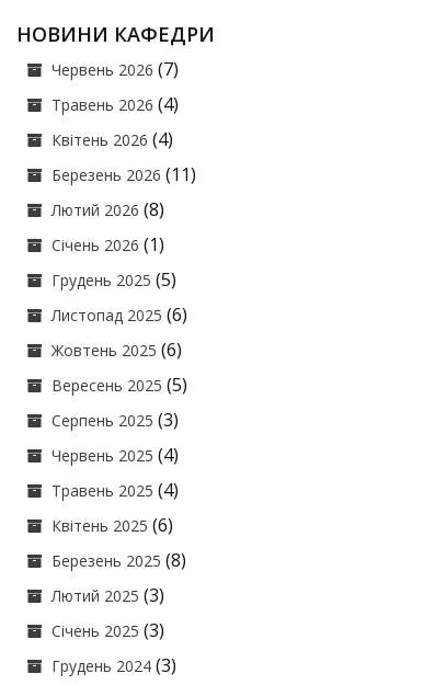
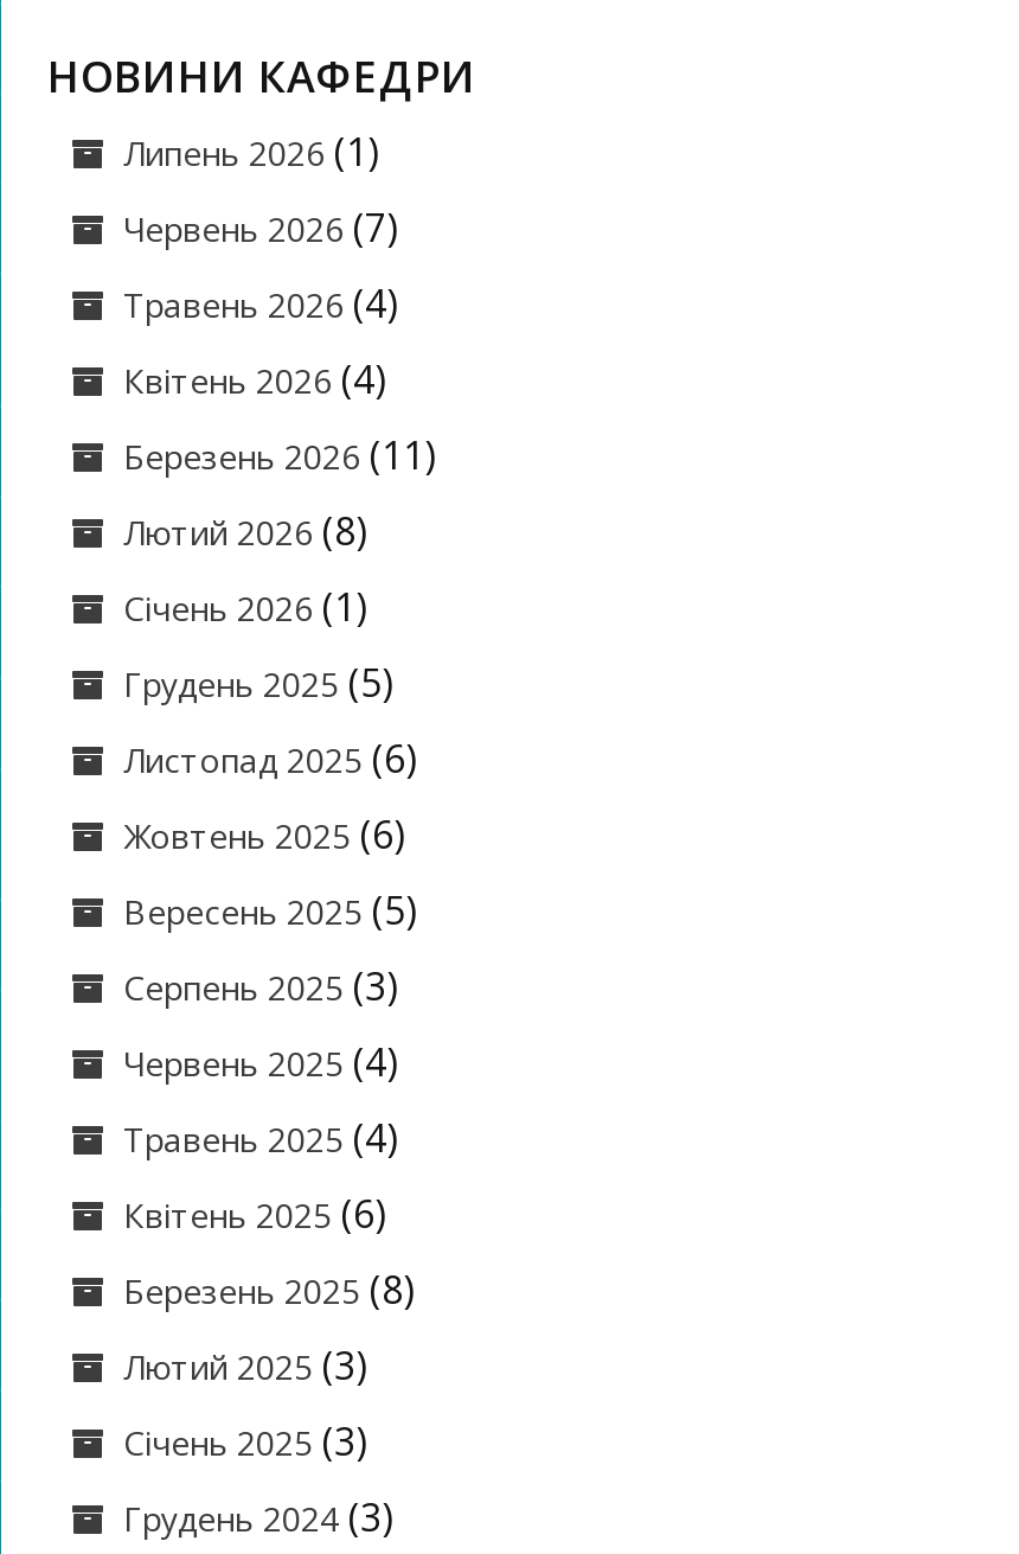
+ Липень 2026 (1)
